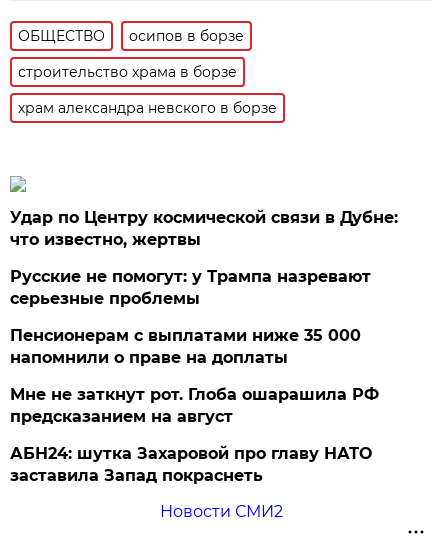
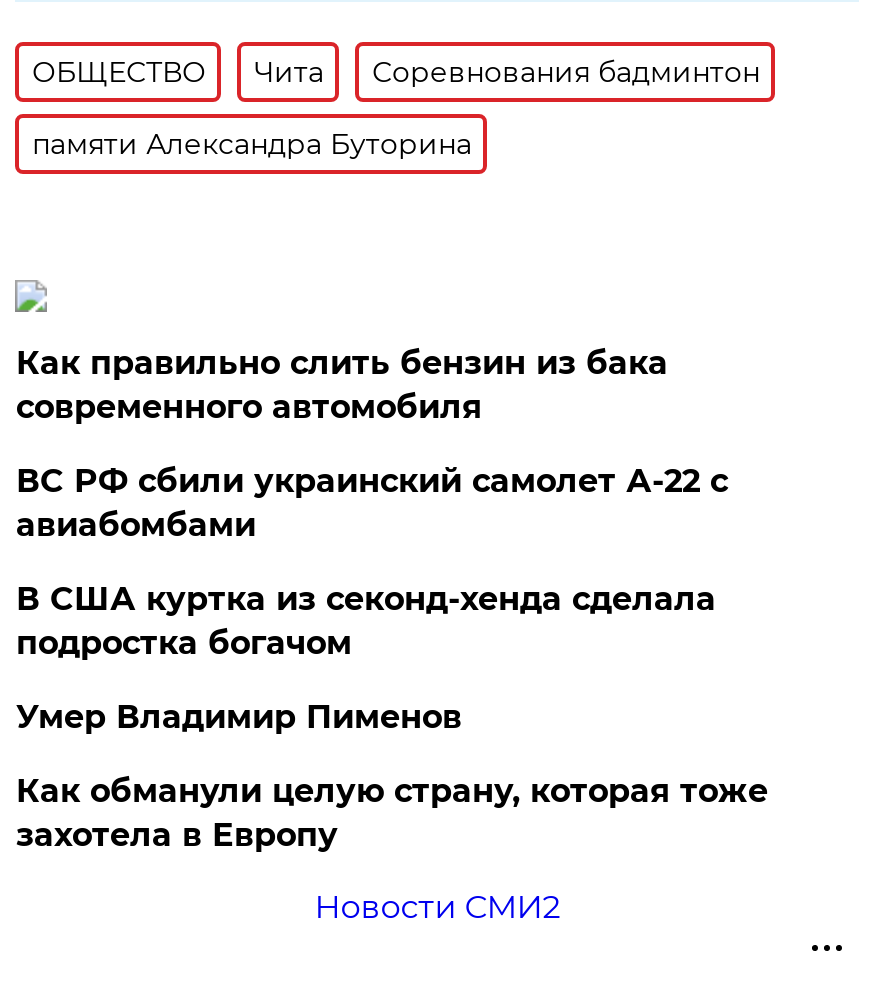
- осипов в борзе
- строительство храма в борзе
- храм александра невского в борзе
+ Чита
+ Соревнования бадминтон
+ памяти Александра Буторина

- Удар по Центру космической связи в Дубне:
- что известно, жертвы
- Русские не помогут: у Трампа назревают
- серьезные проблемы
- Пенсионерам с выплатами ниже 35 000
- напомнили о праве на доплаты
- Мне не заткнут рот. Глоба ошарашила РФ
- предсказанием на август
- АБН24: шутка Захаровой про главу НАТО
- заставила Запад покраснеть
+ Как правильно слить бензин из бака
+ современного автомобиля
+ ВС РФ сбили украинский самолет А-22 с
+ авиабомбами
+ В США куртка из секонд-хенда сделала
+ подростка богачом
+ Умер Владимир Пименов
+ Как обманули целую страну, которая тоже
+ захотела в Европу
